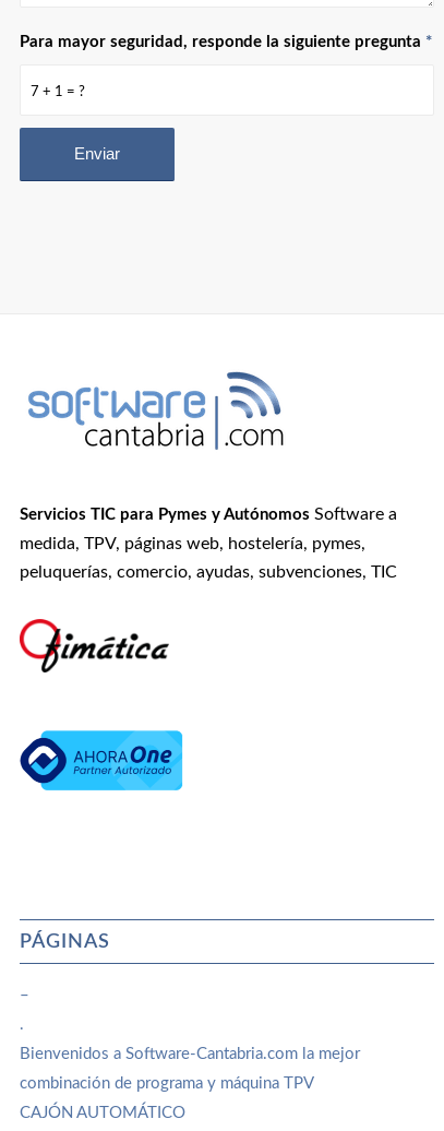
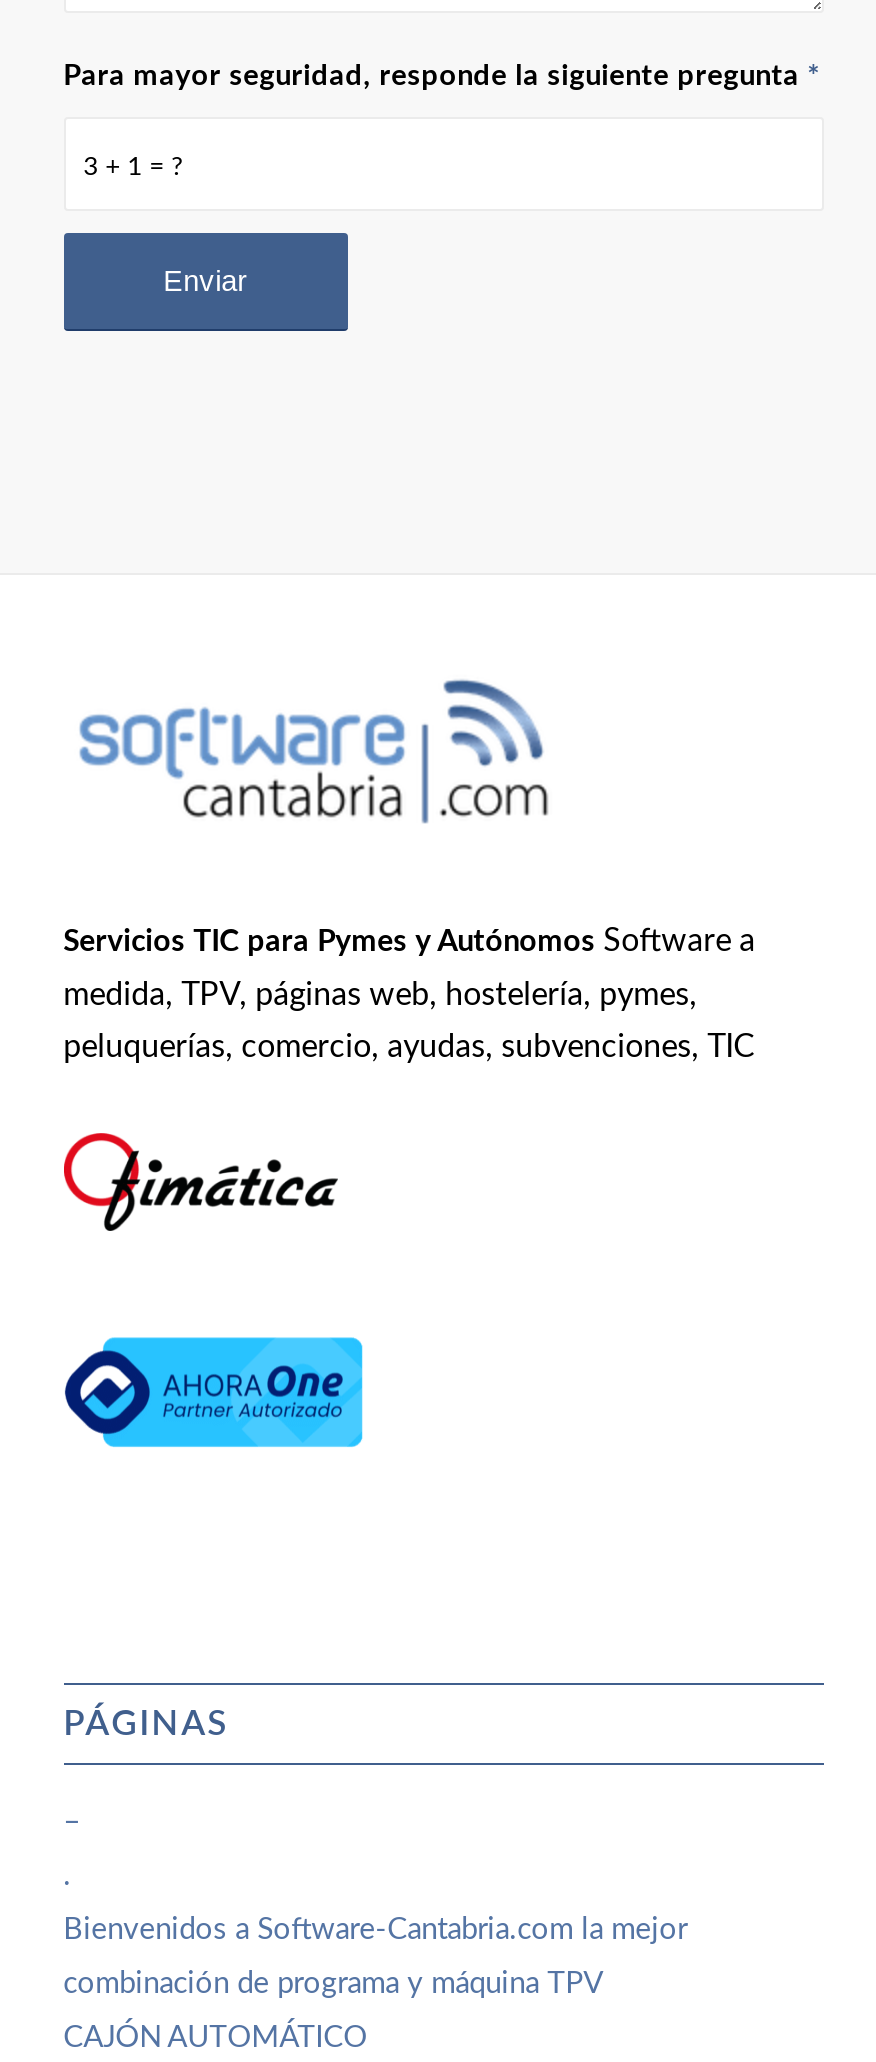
- 7 + 1 = ?
+ 3 + 1 = ?
